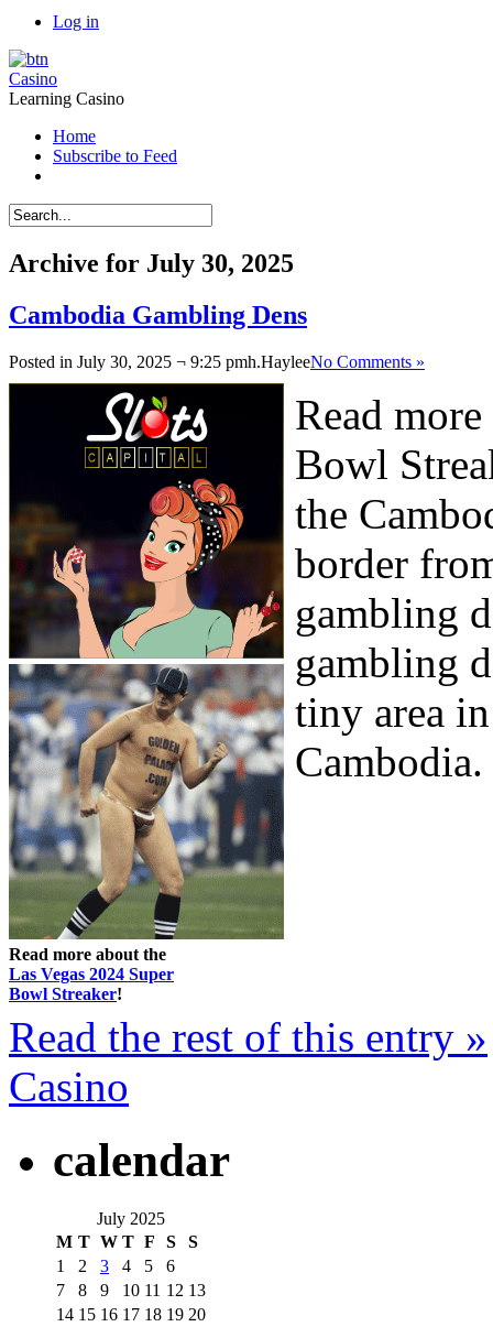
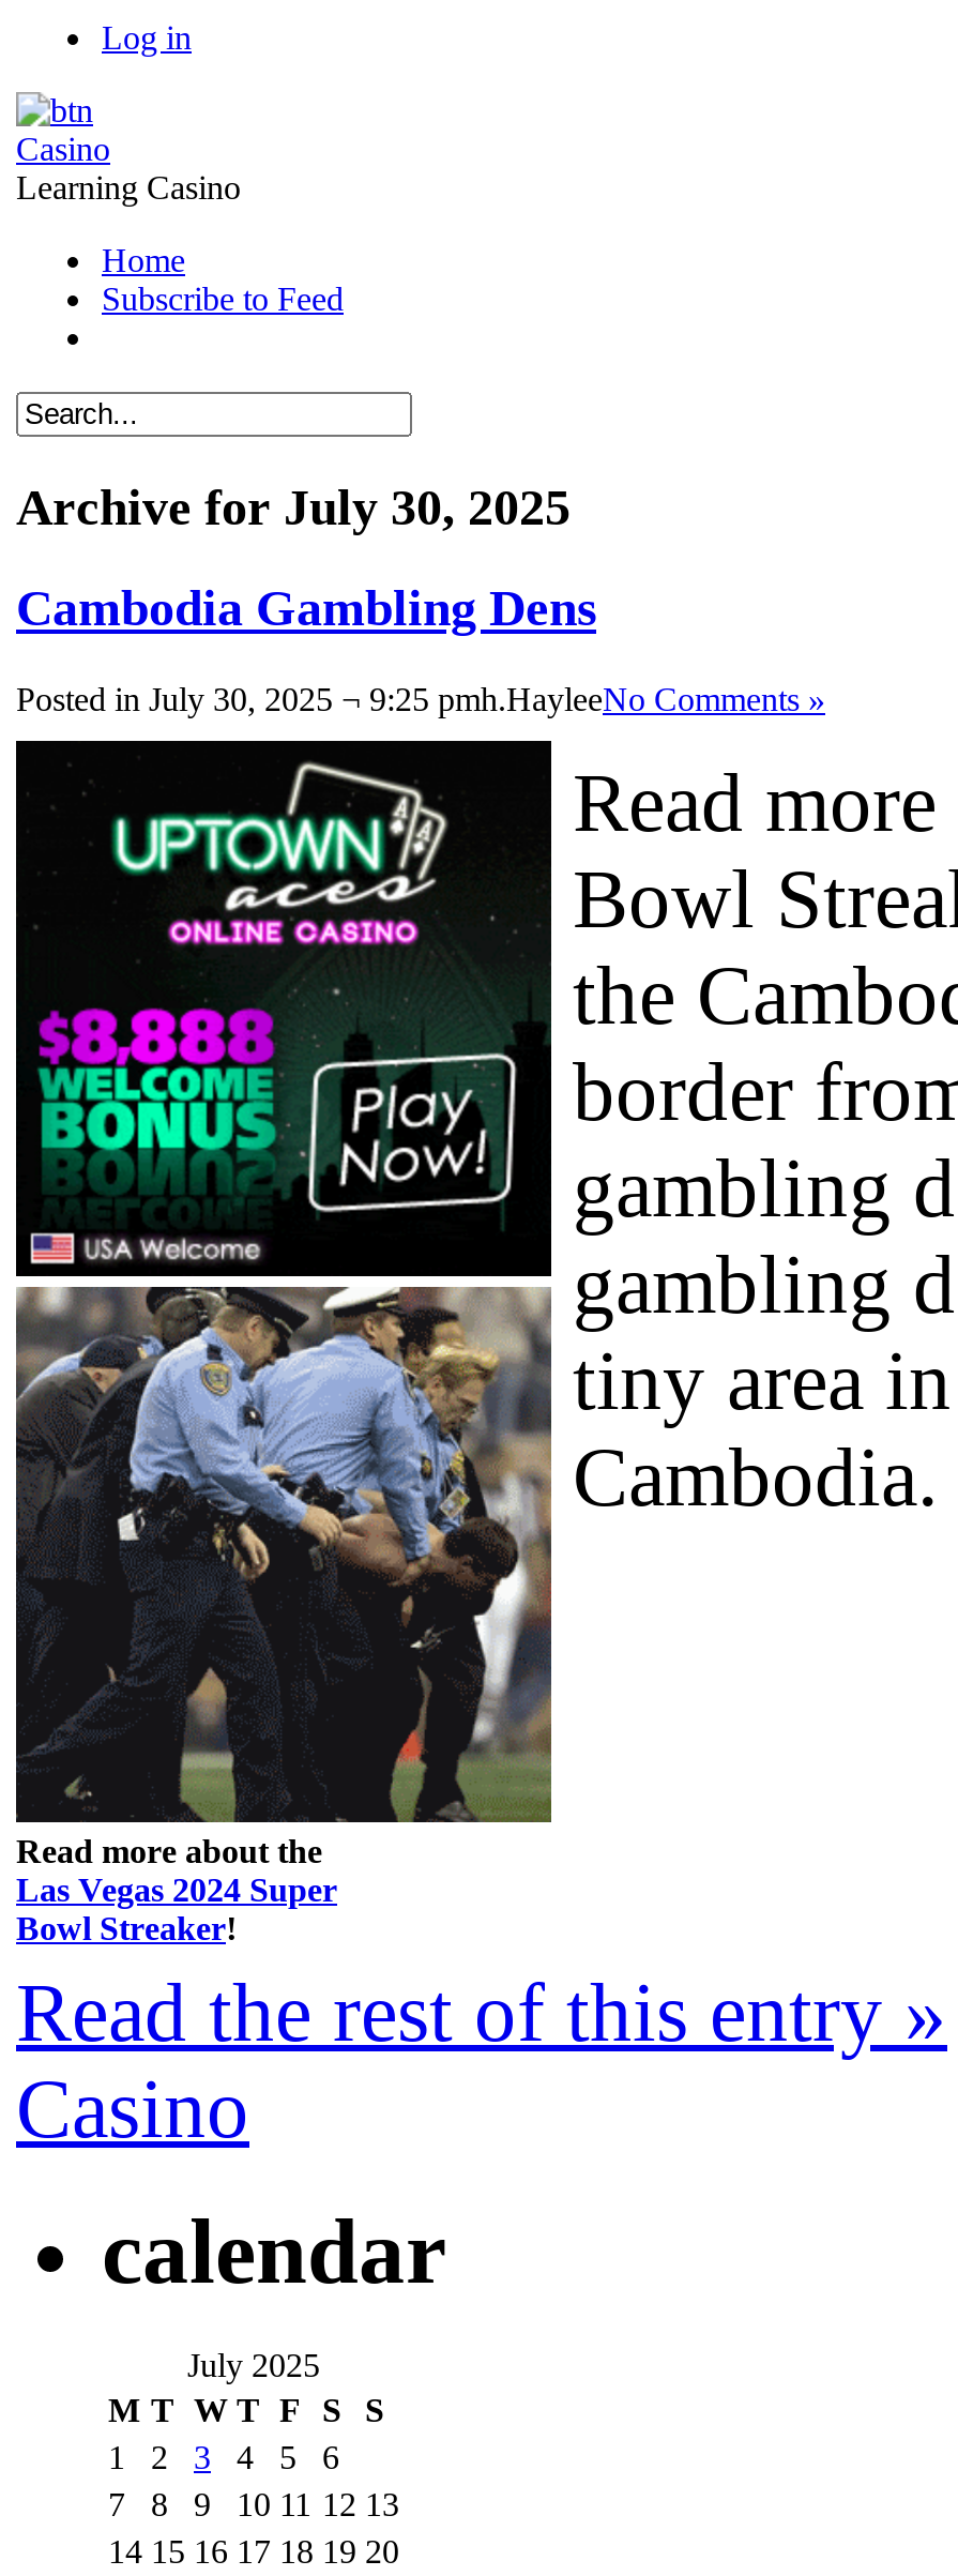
- [image]
+ [image]
